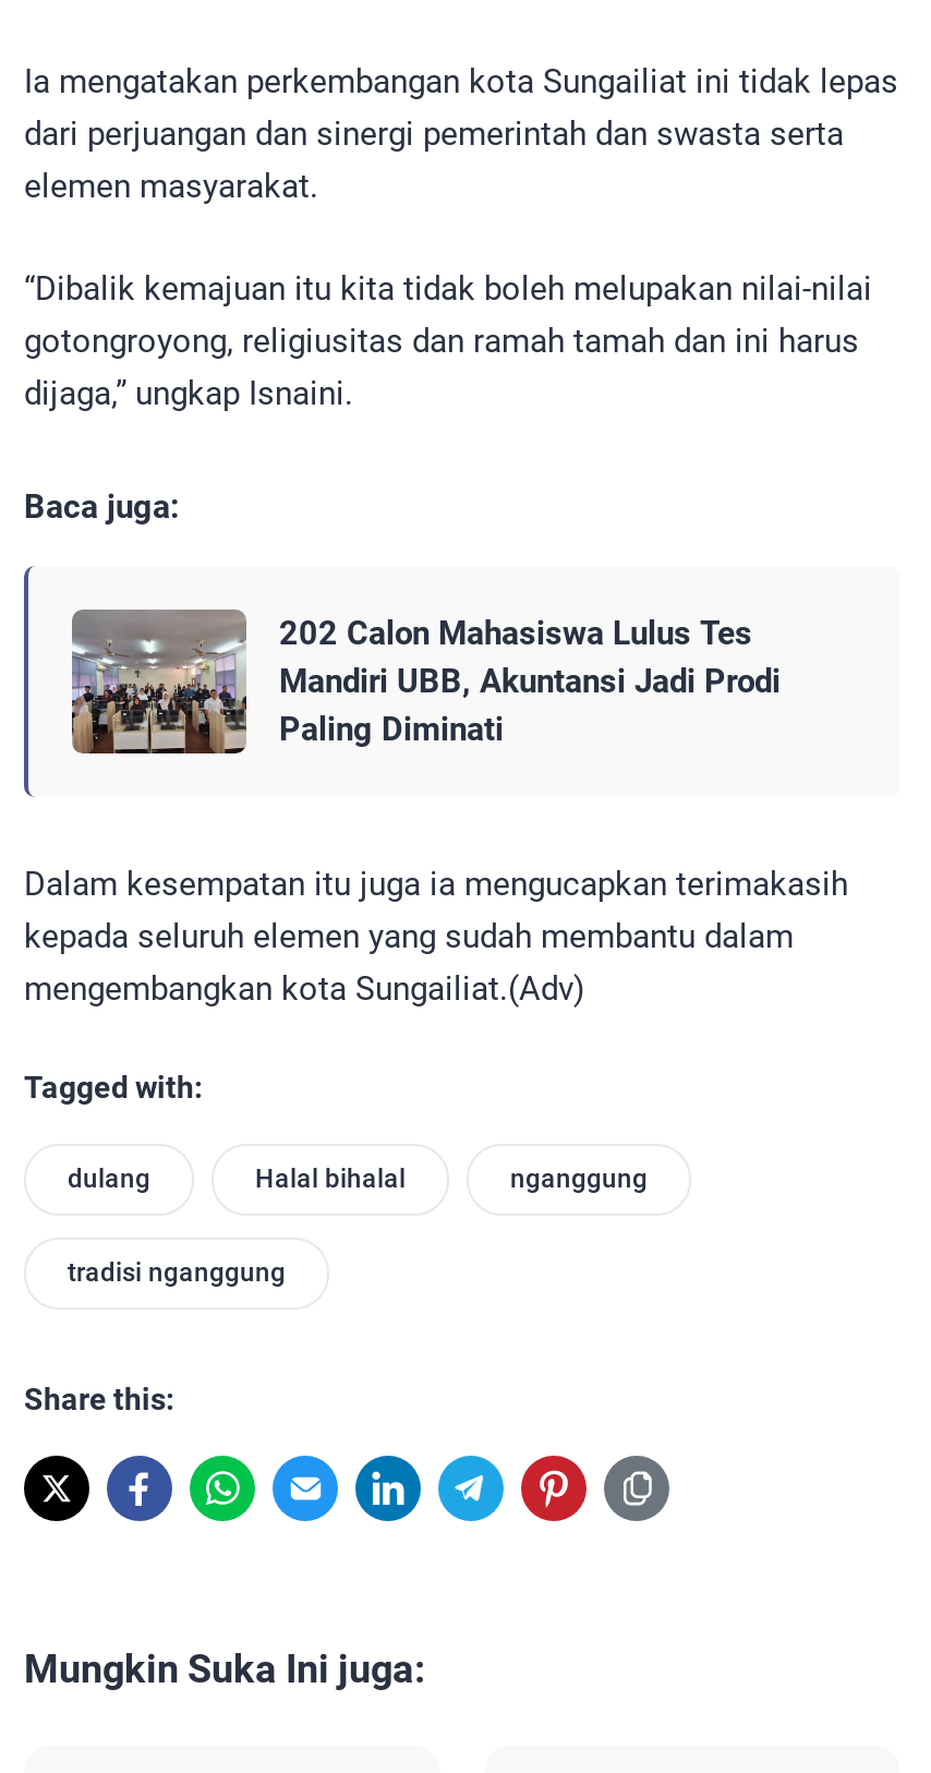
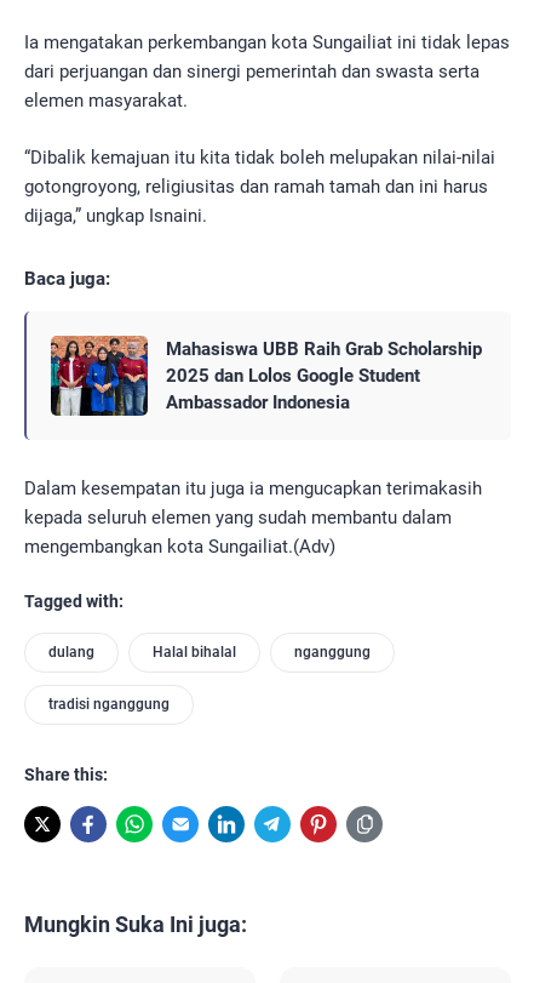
- [image]
- 202 Calon Mahasiswa Lulus Tes
- Mandiri UBB, Akuntansi Jadi Prodi
- Paling Diminati
+ [image]
+ Mahasiswa UBB Raih Grab Scholarship
+ 2025 dan Lolos Google Student
+ Ambassador Indonesia
